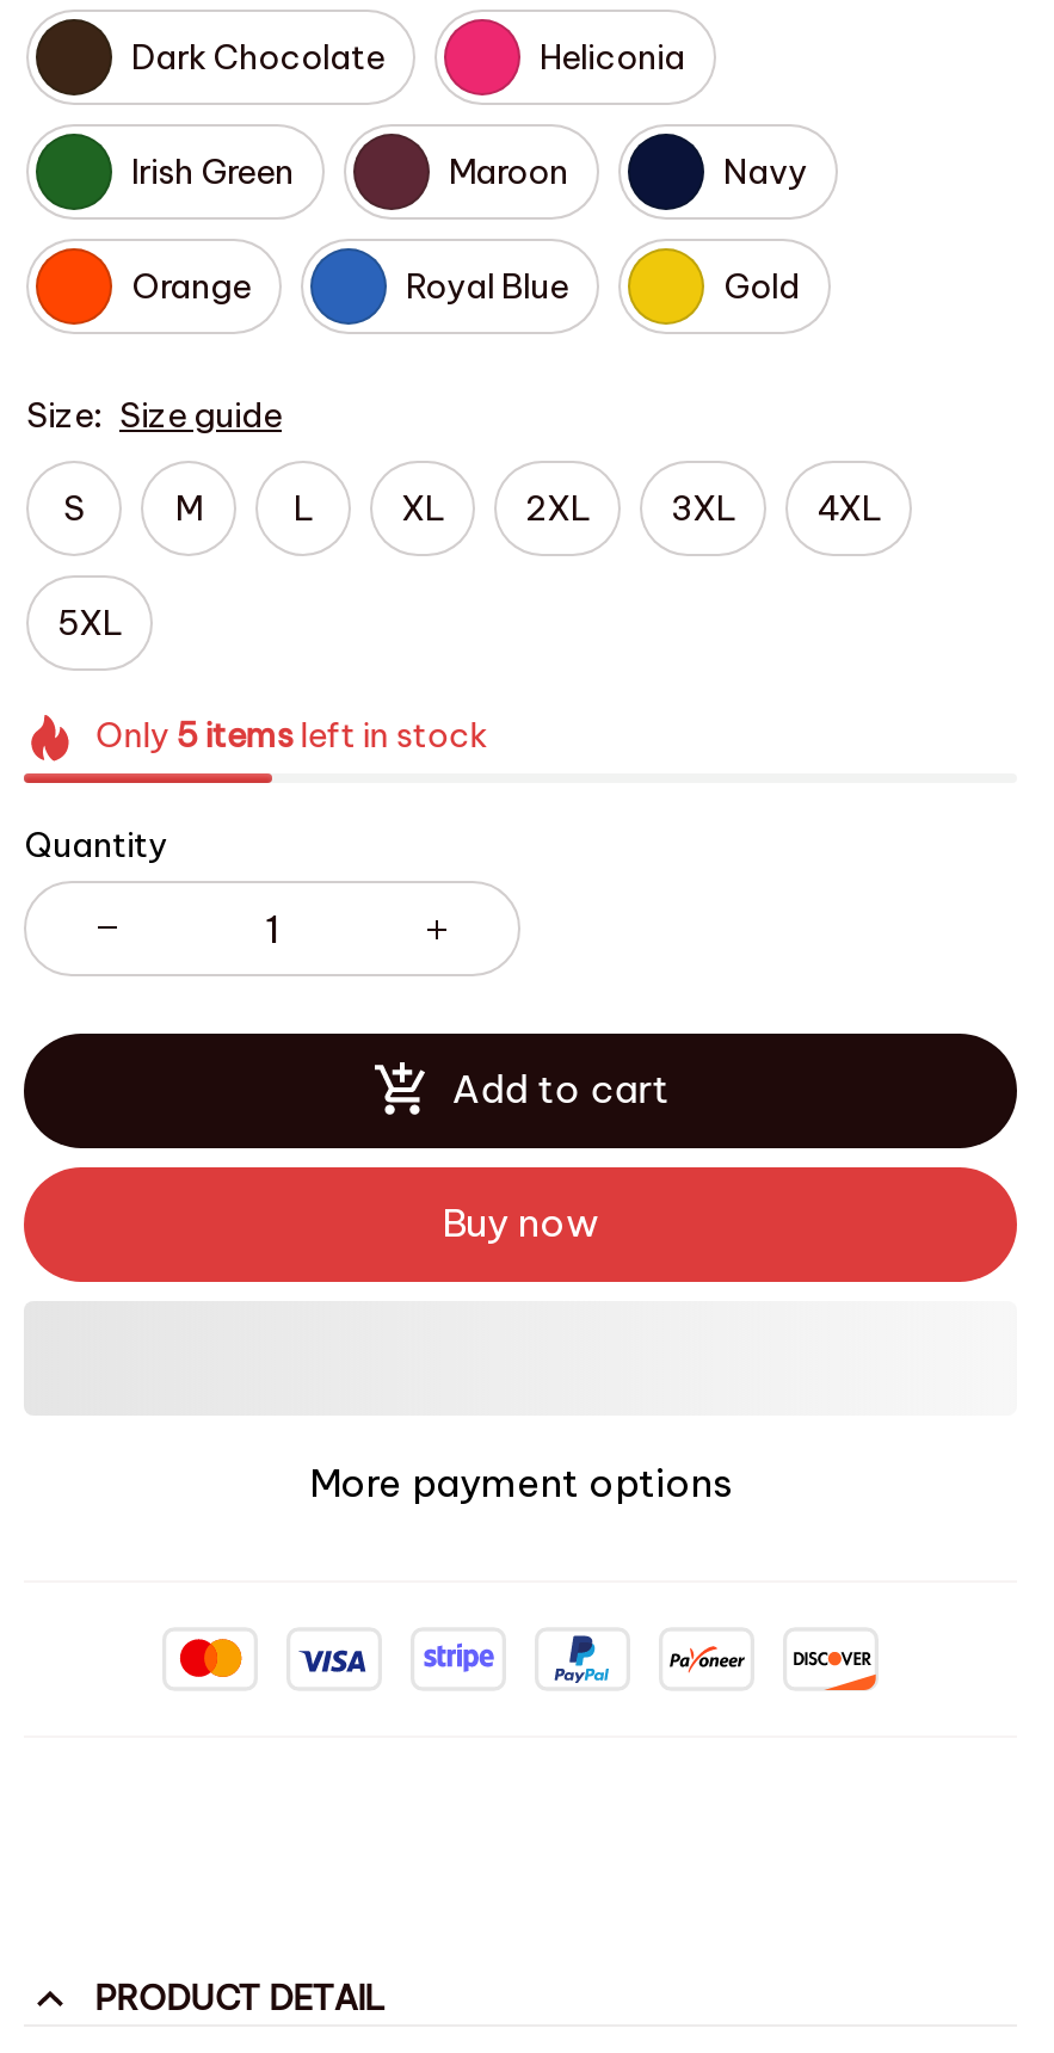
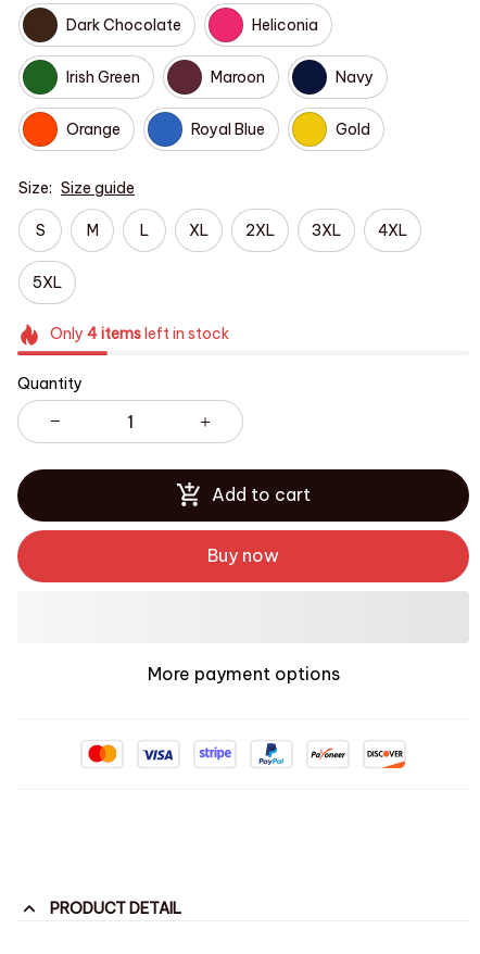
- Only 5 items left in stock
+ Only 4 items left in stock
